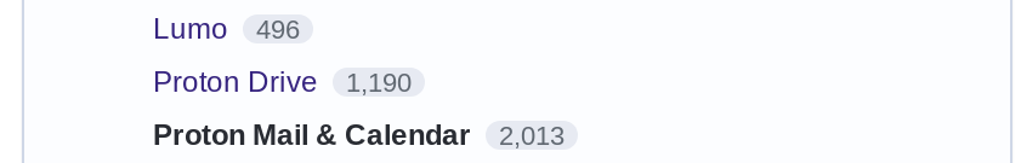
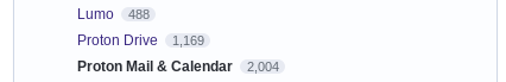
- Lumo 496
+ Lumo 488

- Proton Drive 1,190
+ Proton Drive 1,169

- Proton Mail & Calendar 2,013
+ Proton Mail & Calendar 2,004
